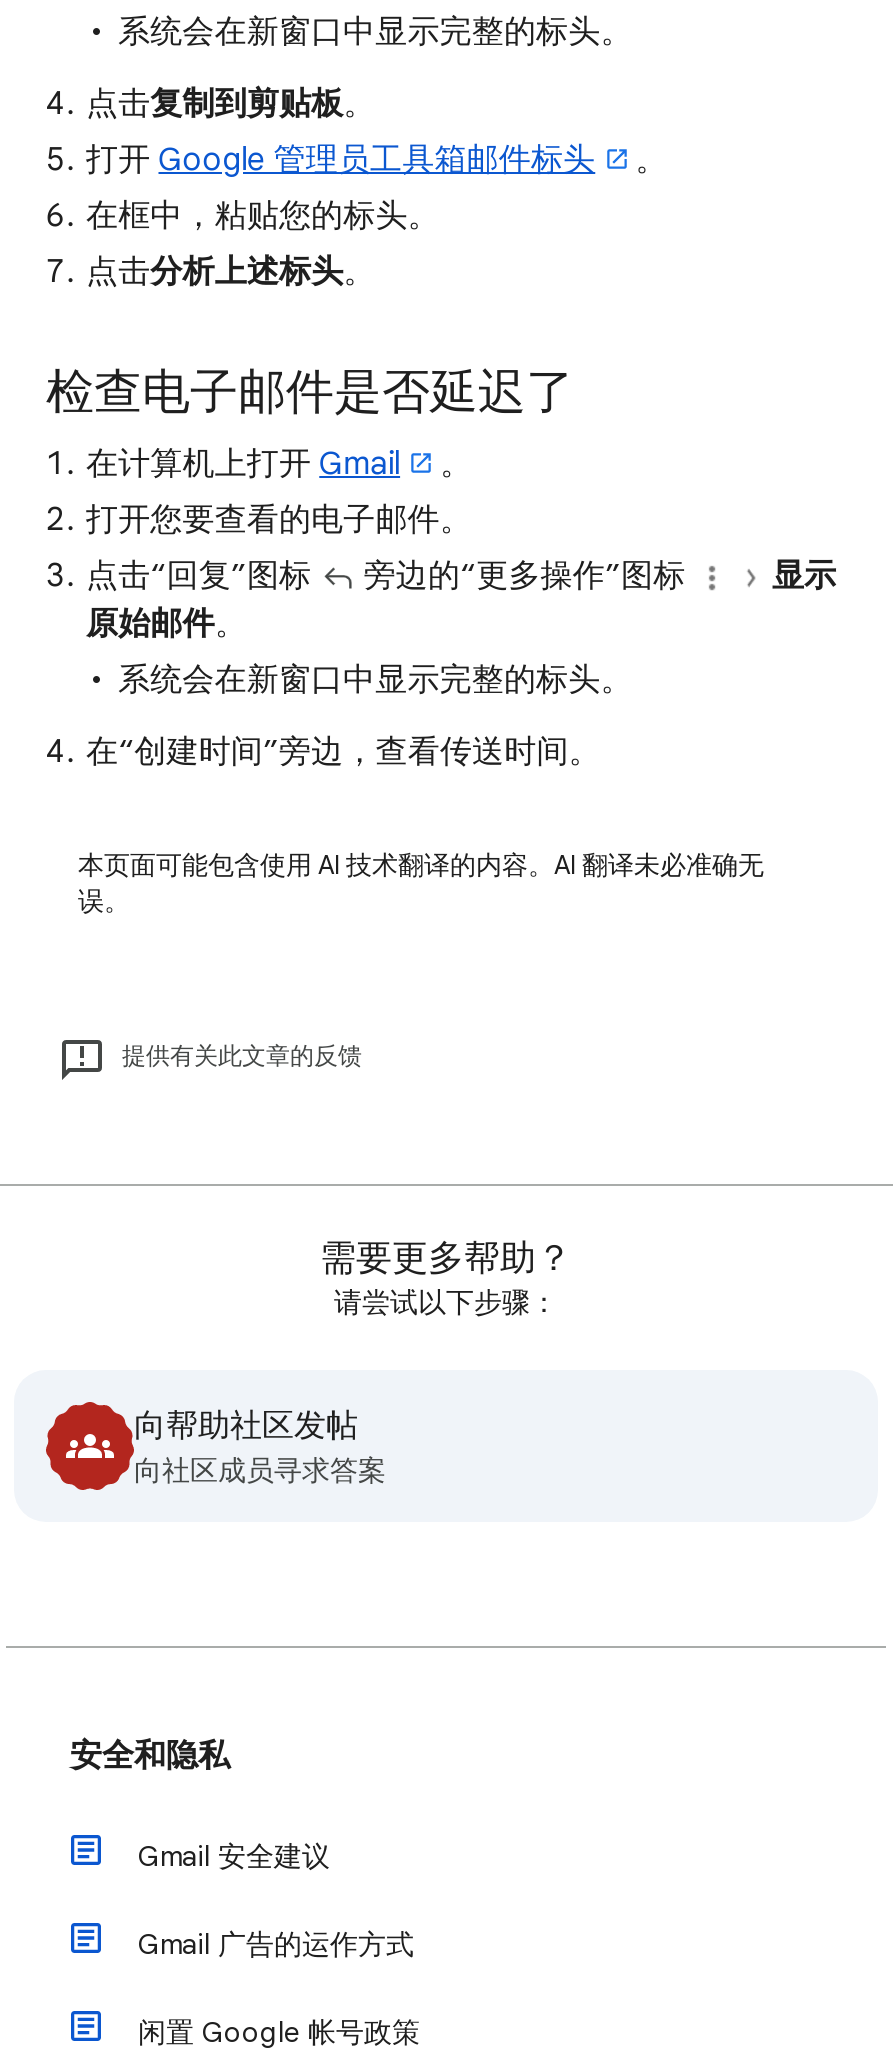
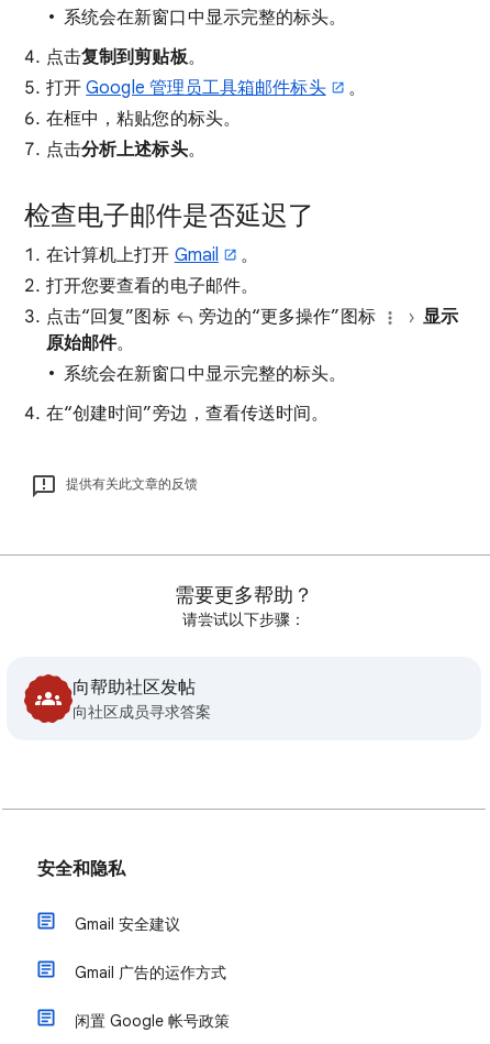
- 本页面可能包含使用 AI 技术翻译的内容。AI 翻译未必准确无
- 误。
